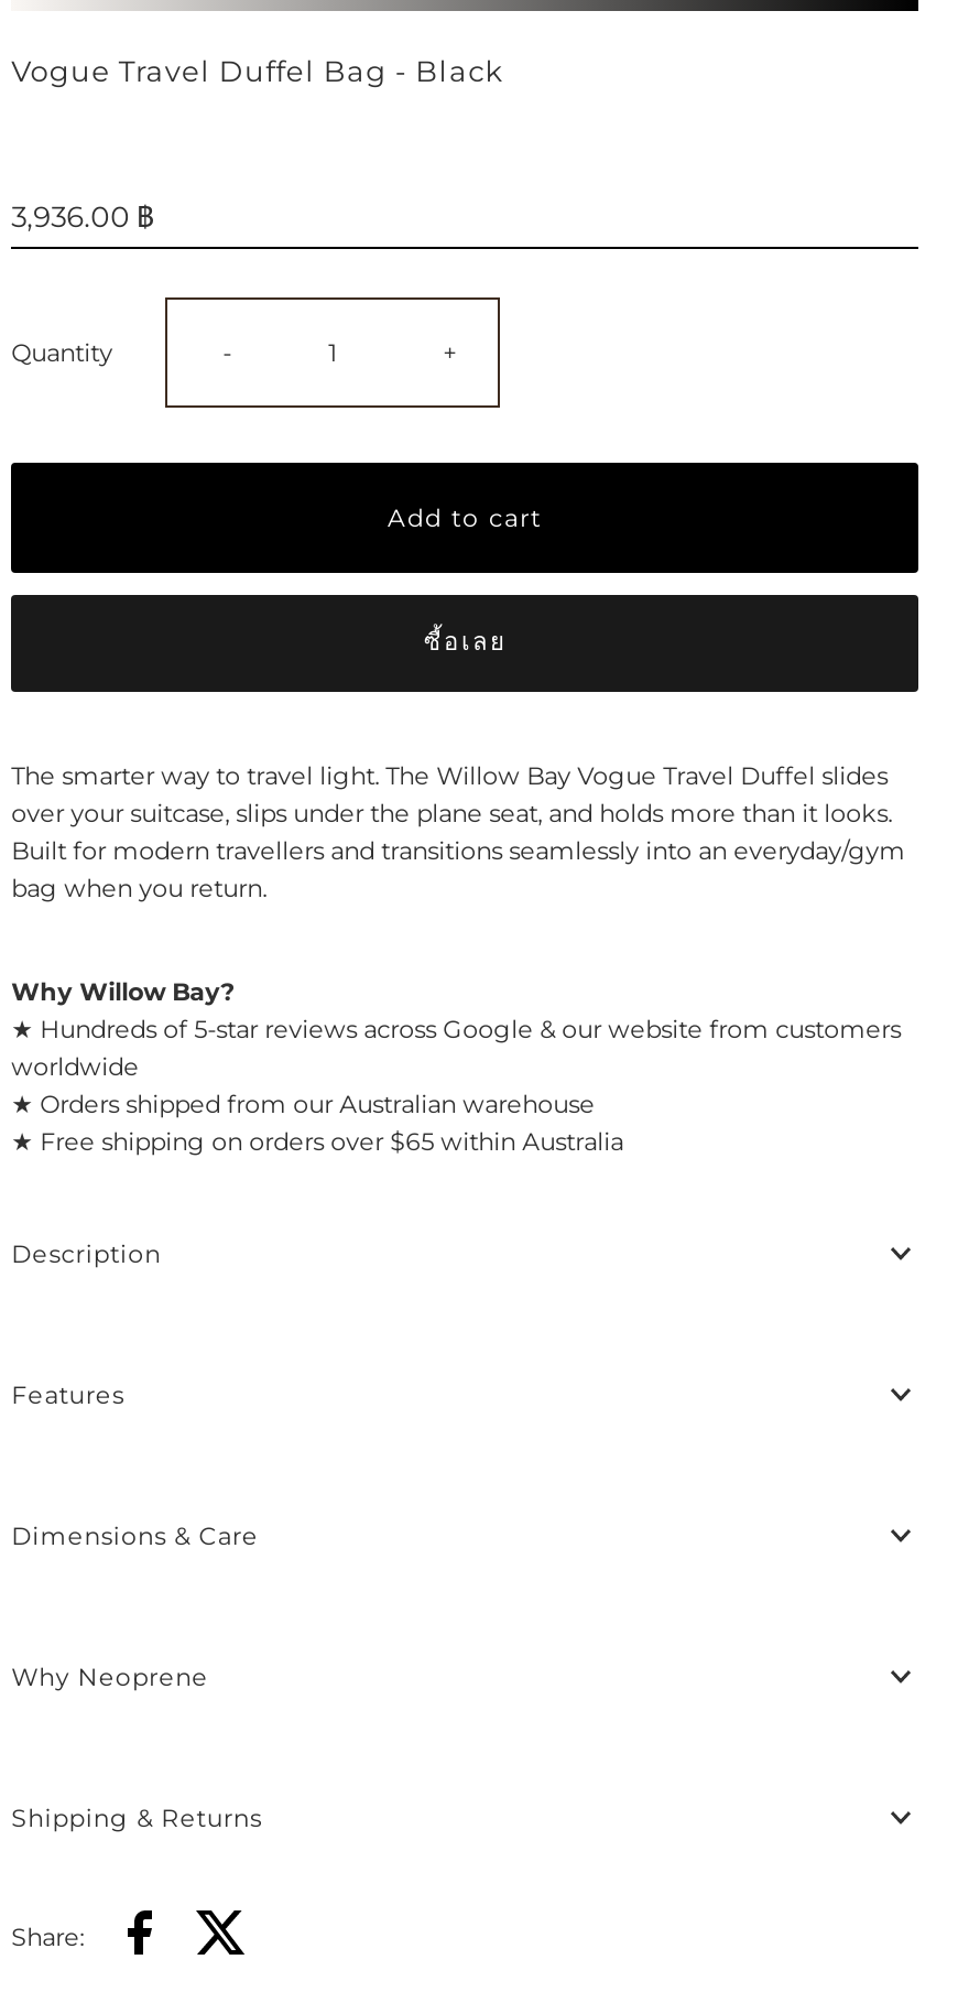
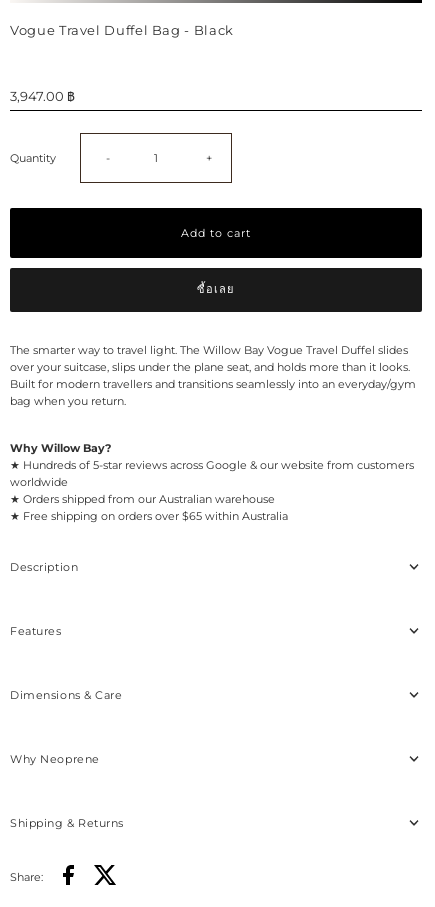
- 3,936.00 ฿
+ 3,947.00 ฿
